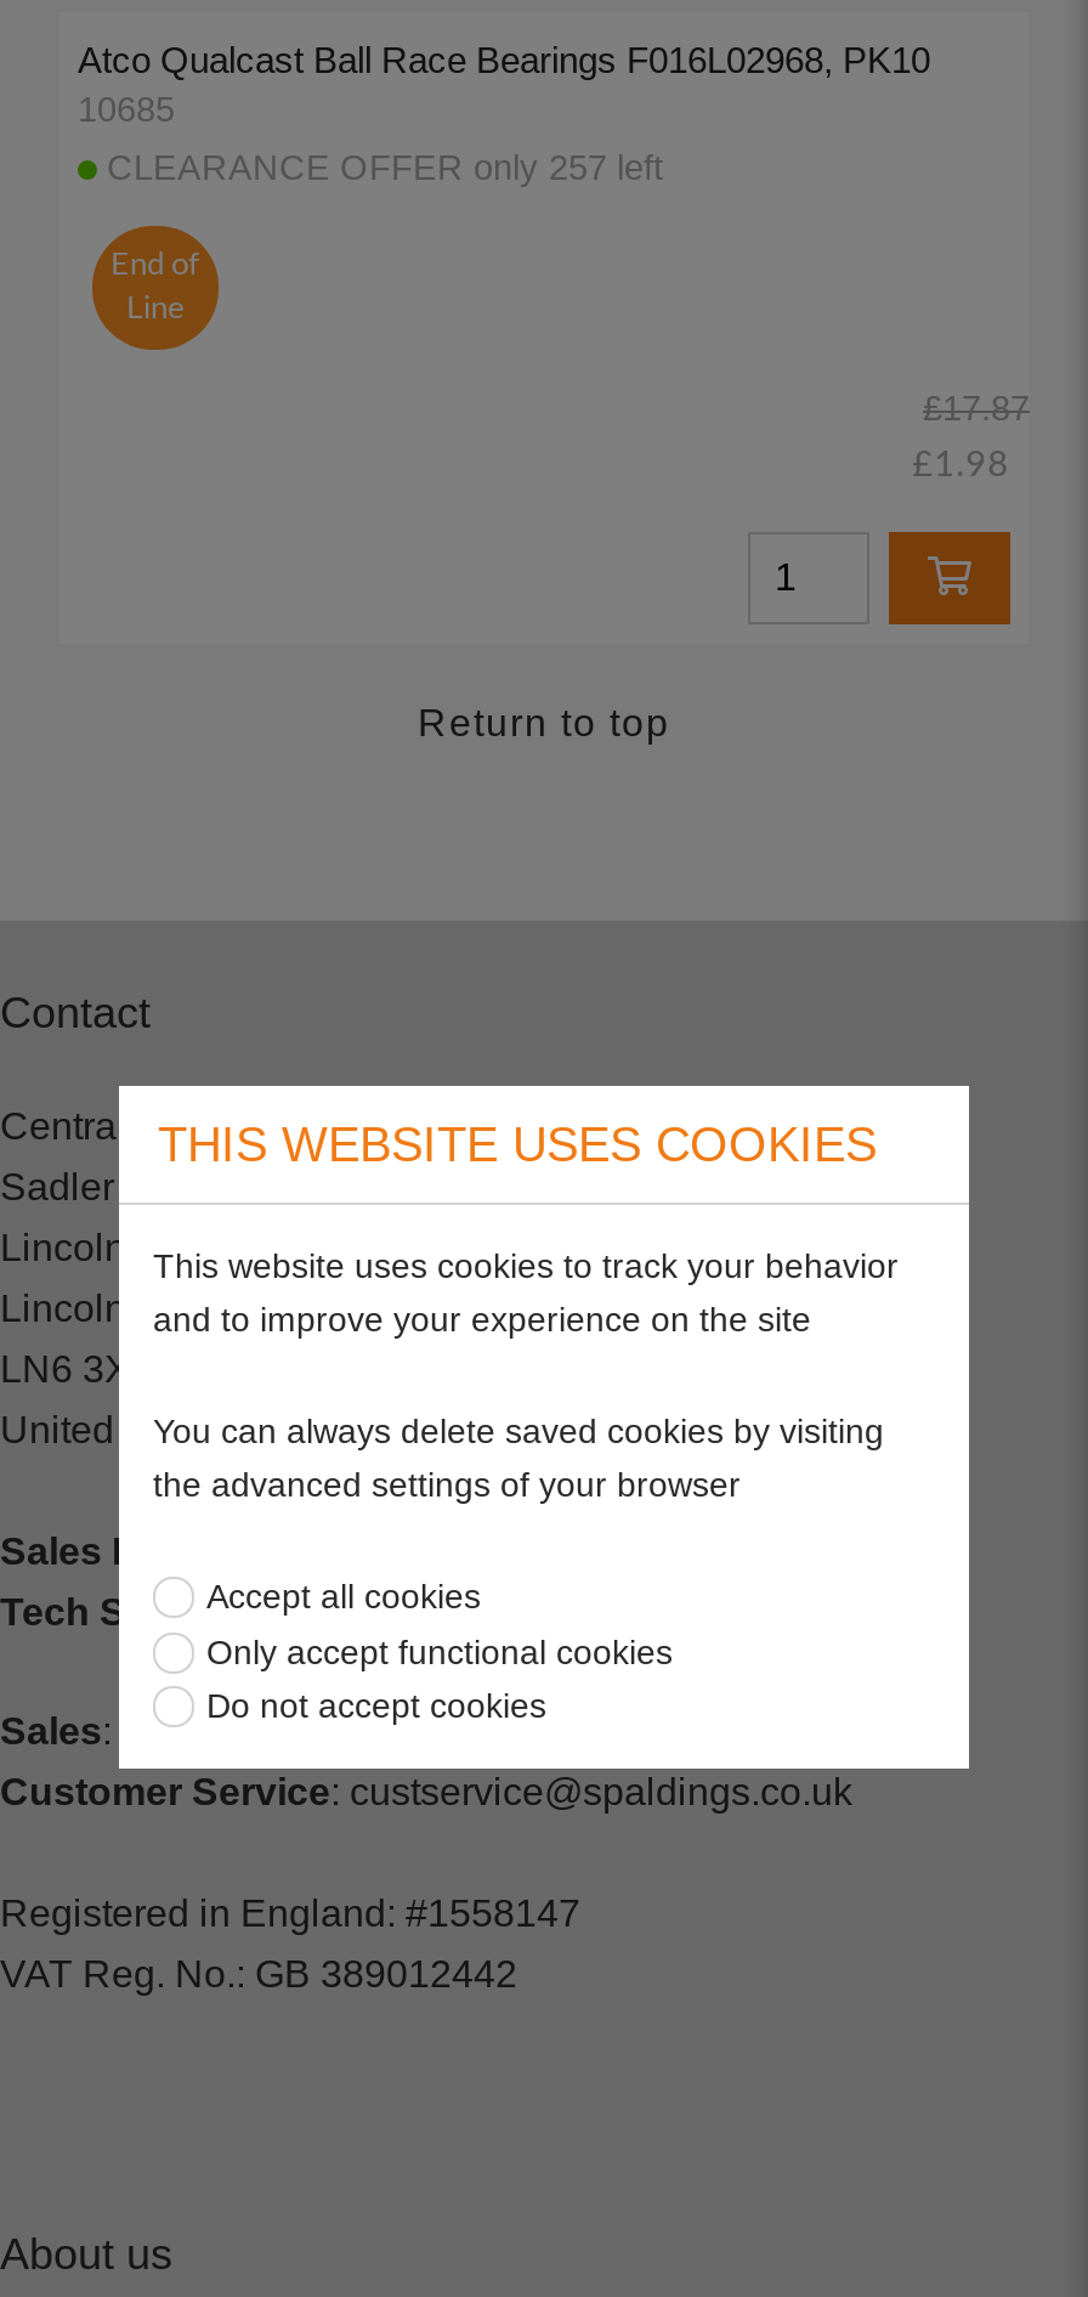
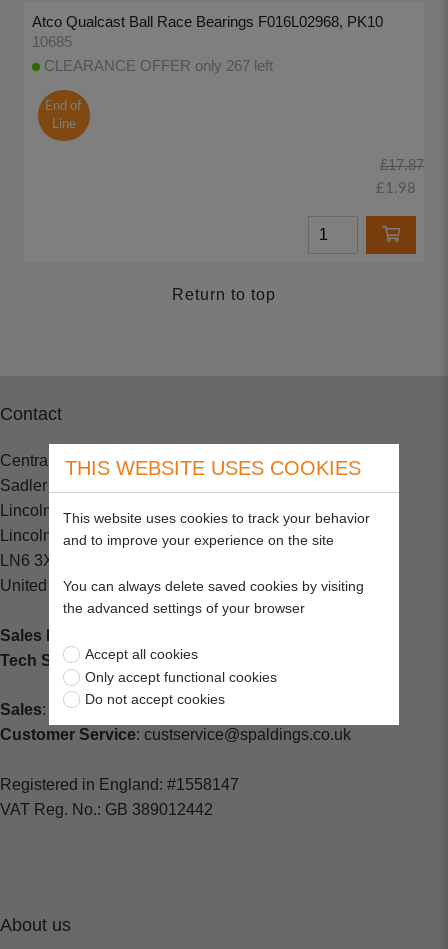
- CLEARANCE OFFER only 257 left
+ CLEARANCE OFFER only 267 left
